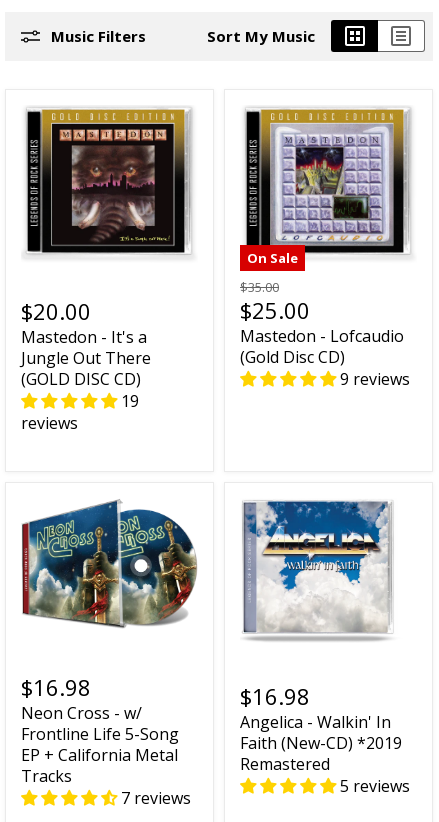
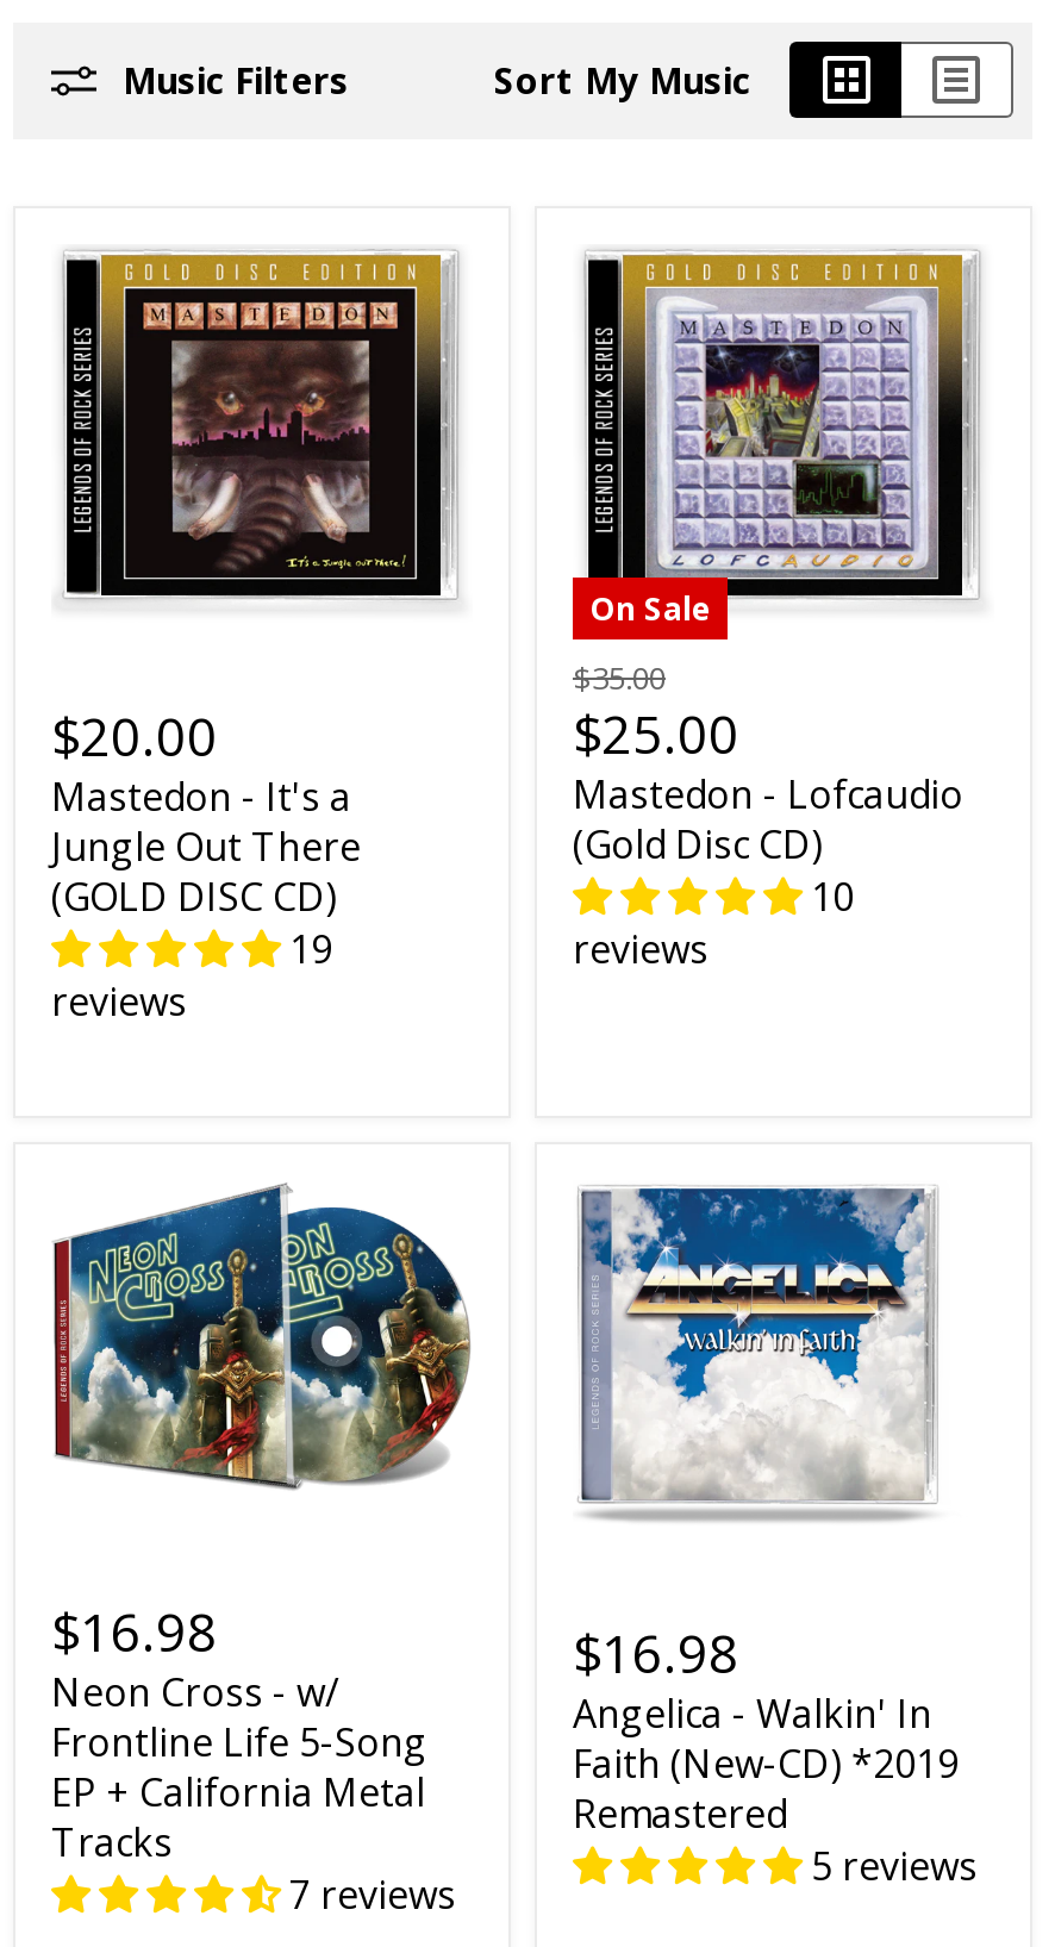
- 9 reviews
+ 10
+ reviews
